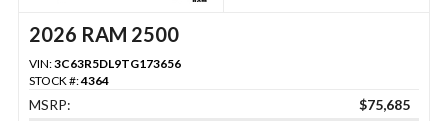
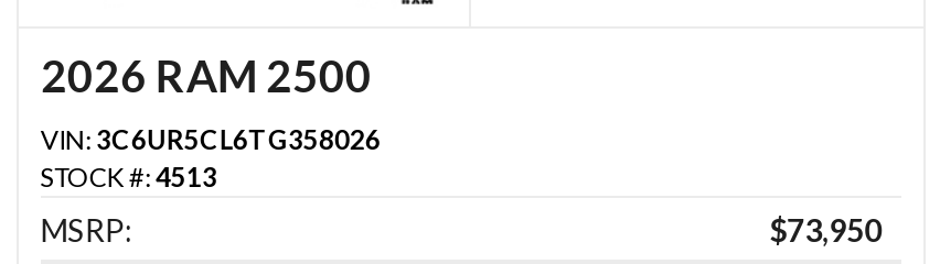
- VIN: 3C63R5DL9TG173656
+ VIN: 3C6UR5CL6TG358026

- STOCK #:4364
+ STOCK #:4513

- $75,685
+ $73,950
